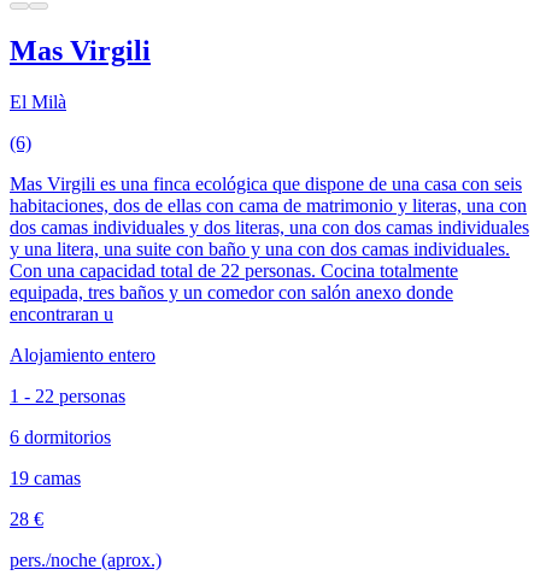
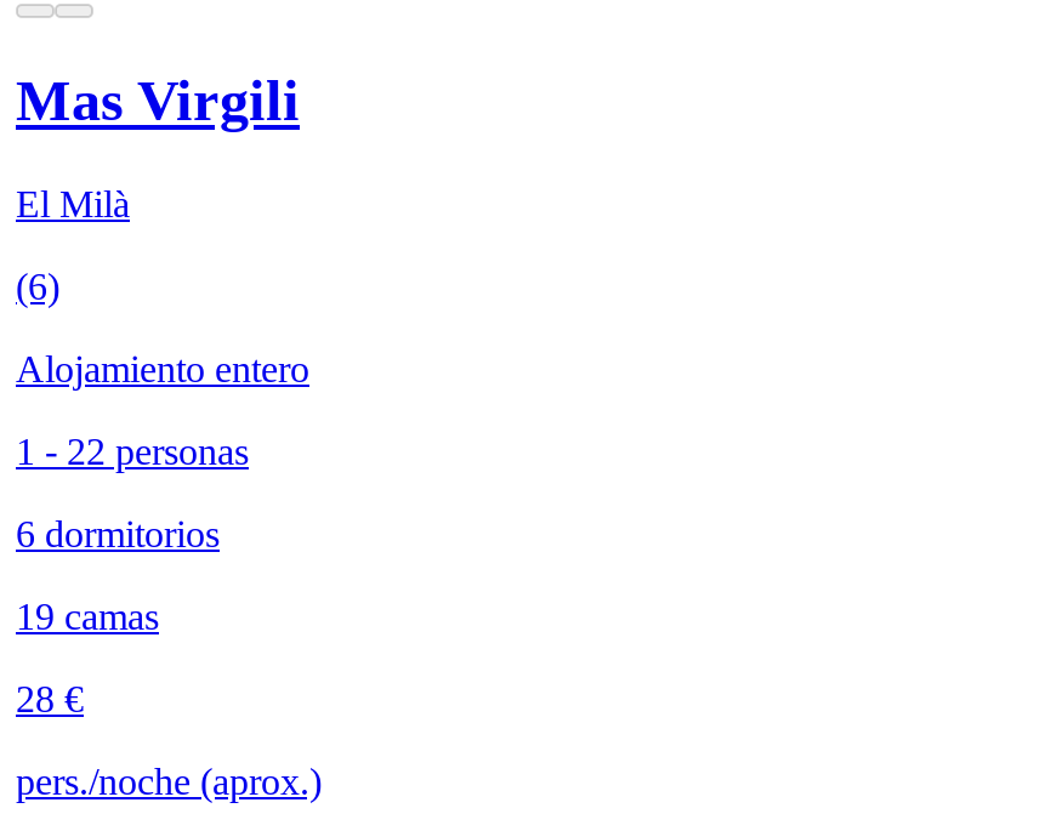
- Mas Virgili es una finca ecológica que dispone de una casa con seis
- habitaciones, dos de ellas con cama de matrimonio y literas, una con
- dos camas individuales y dos literas, una con dos camas individuales
- y una litera, una suite con baño y una con dos camas individuales.
- Con una capacidad total de 22 personas. Cocina totalmente
- equipada, tres baños y un comedor con salón anexo donde
- encontraran u
